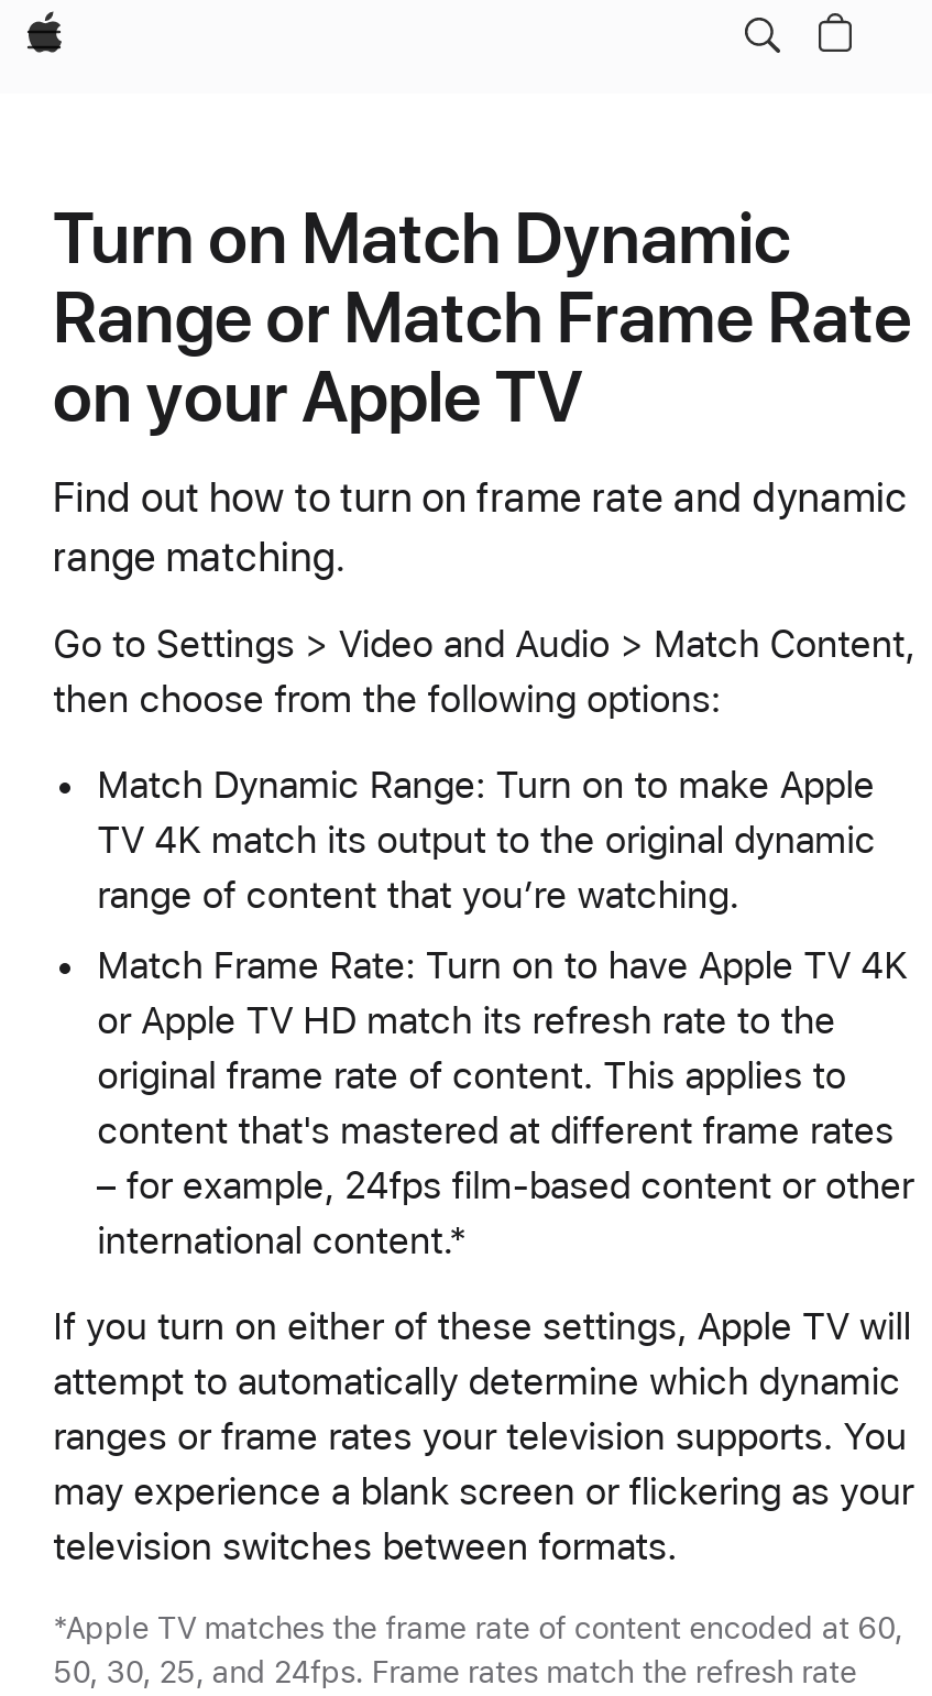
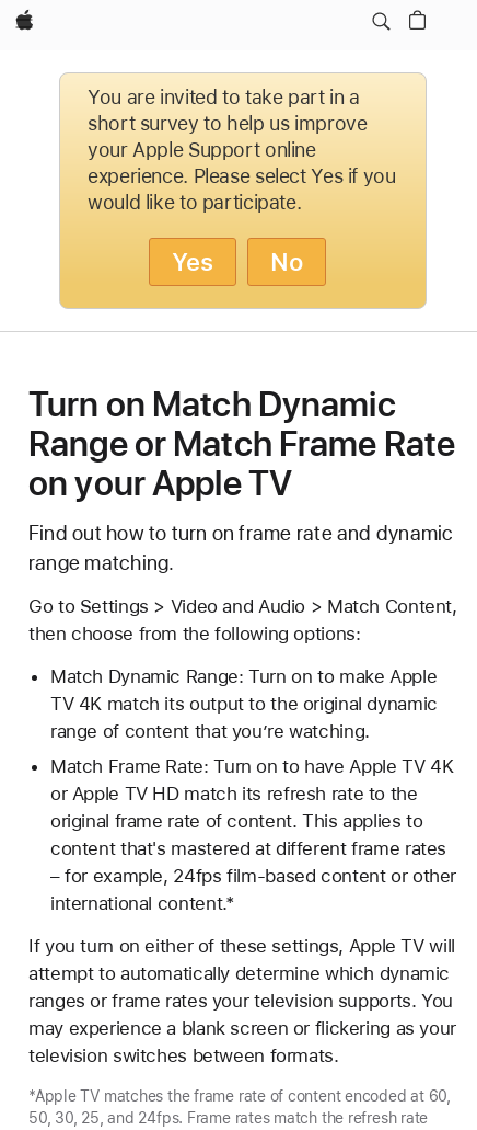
+ [image]
+ You are invited to take part in a
+ short survey to help us improve
+ your Apple Support online
+ experience. Please select Yes if you
+ would like to participate.
+ Yes
+ No
